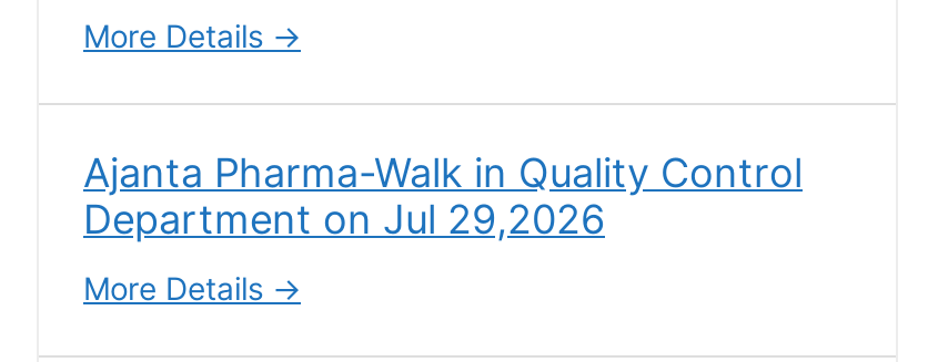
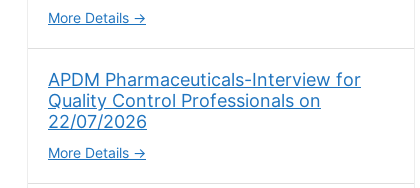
- Ajanta Pharma-Walk in Quality Control
- Department on Jul 29,2026
+ APDM Pharmaceuticals-Interview for
+ Quality Control Professionals on
+ 22/07/2026
